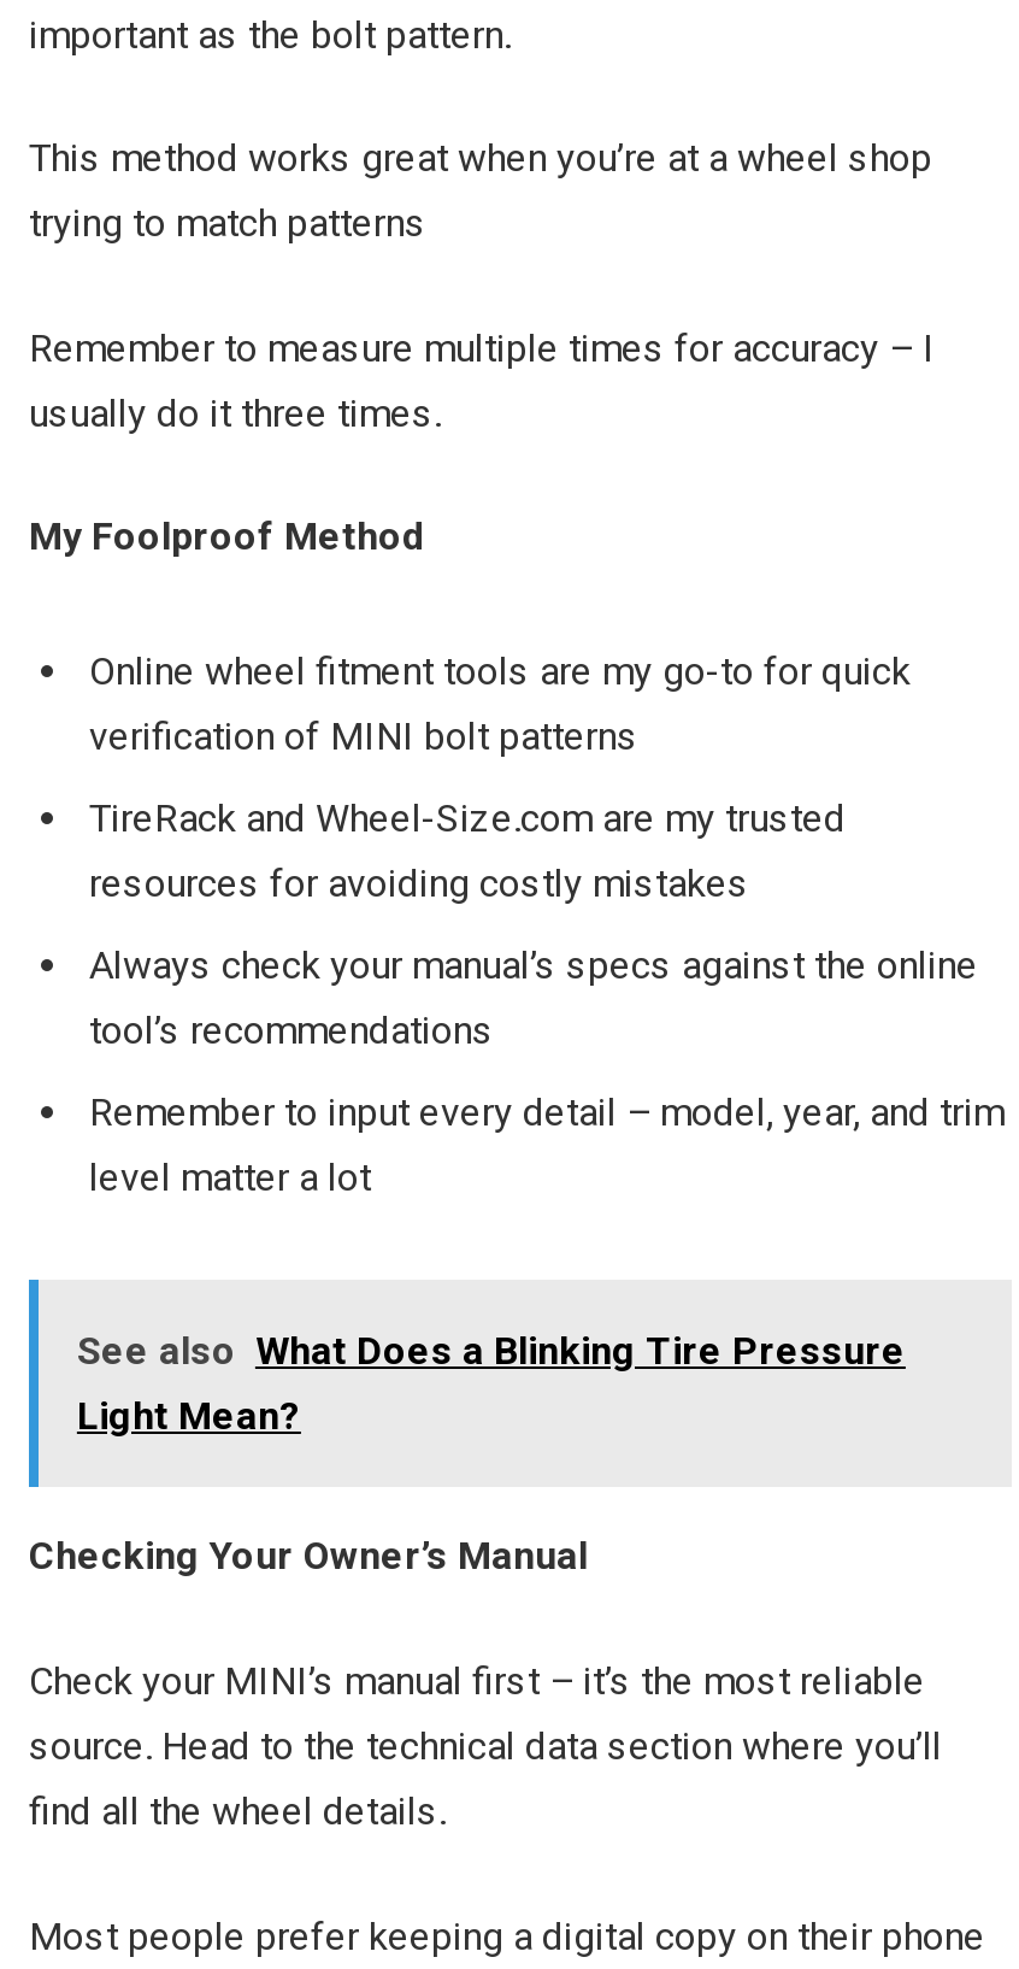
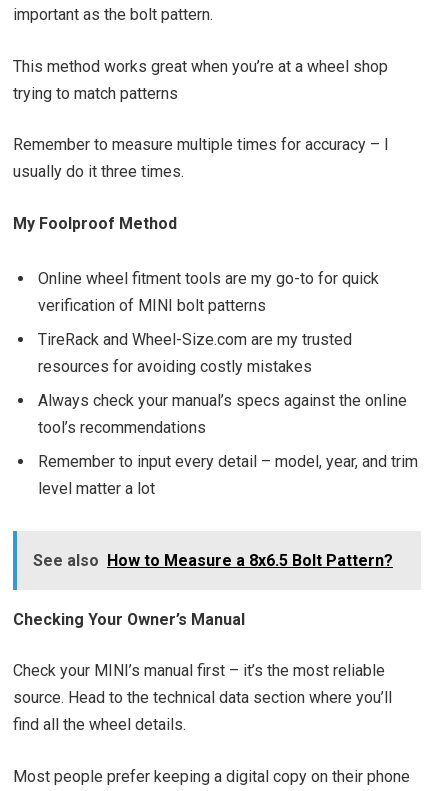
- See also What Does a Blinking Tire Pressure
- Light Mean?
+ See also How to Measure a 8x6.5 Bolt Pattern?
